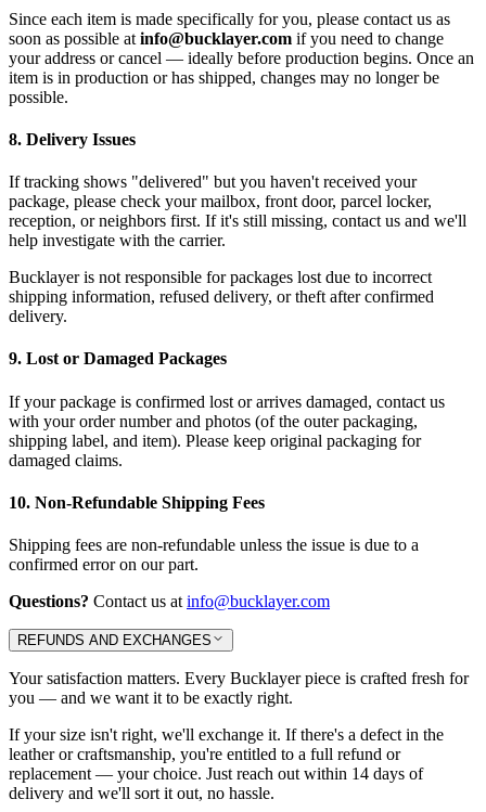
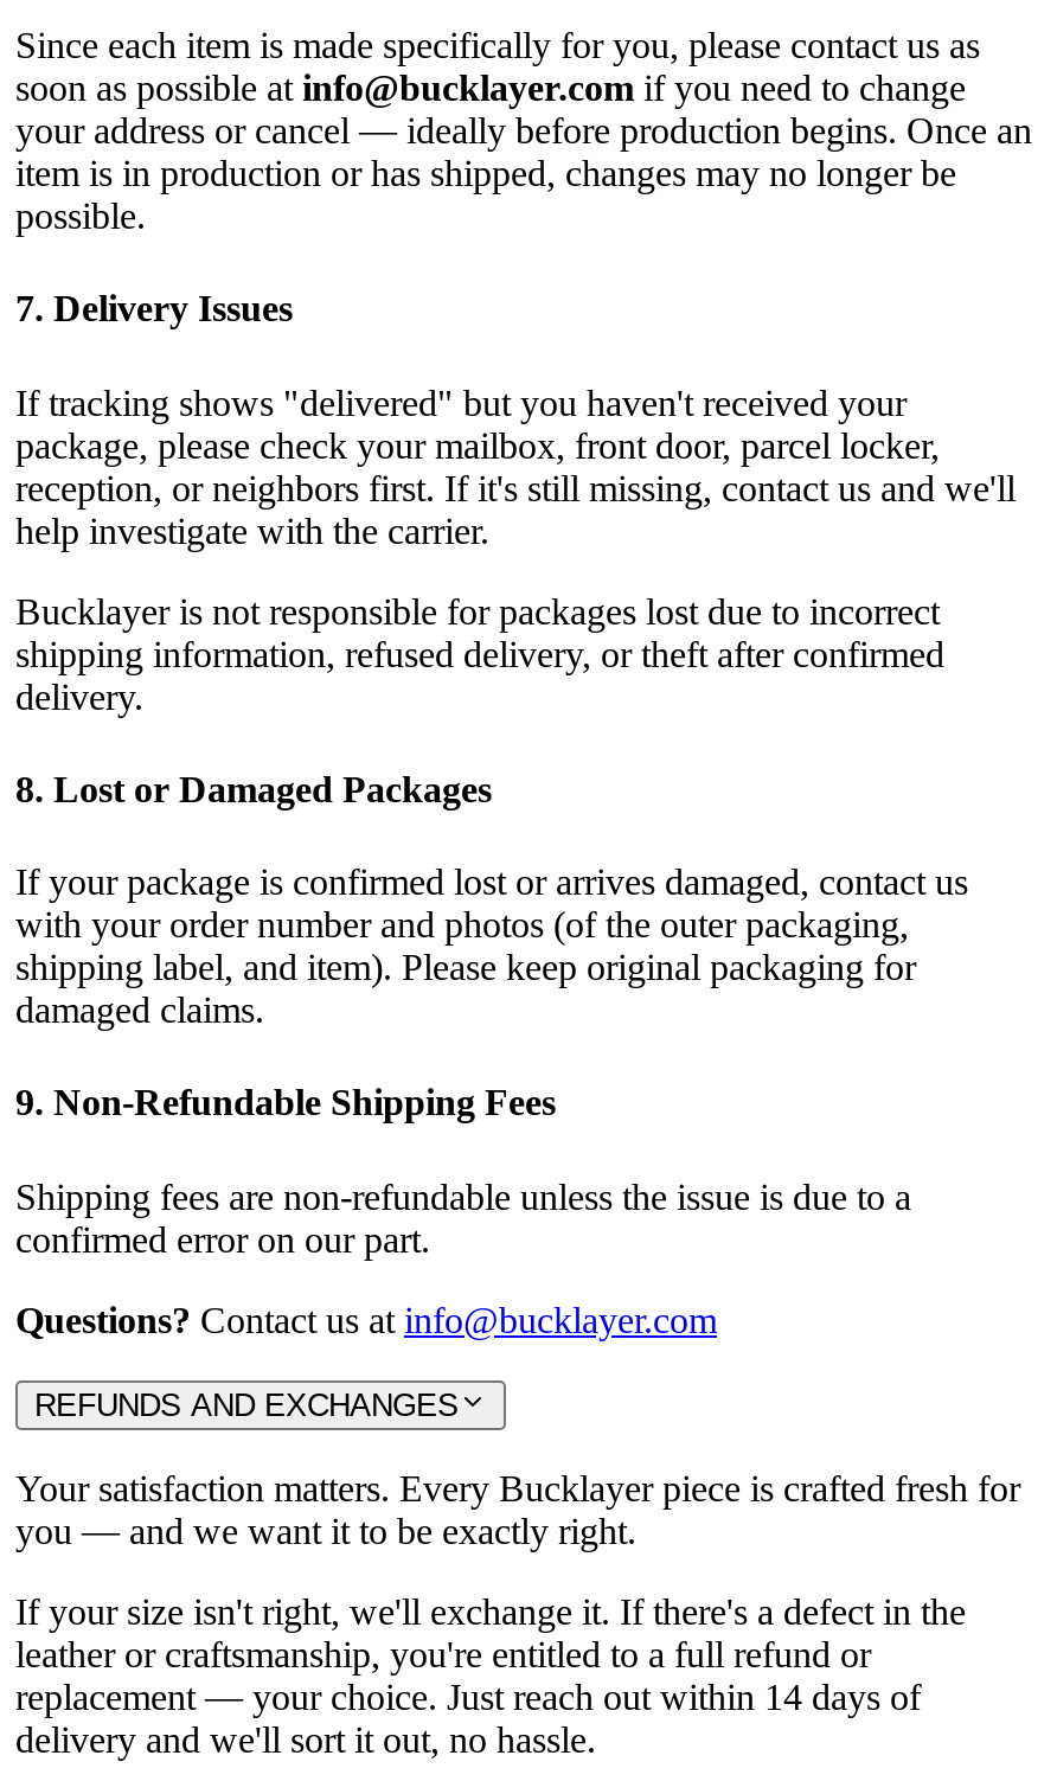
- 8. Delivery Issues
+ 7. Delivery Issues

- 9. Lost or Damaged Packages
+ 8. Lost or Damaged Packages

- 10. Non-Refundable Shipping Fees
+ 9. Non-Refundable Shipping Fees
